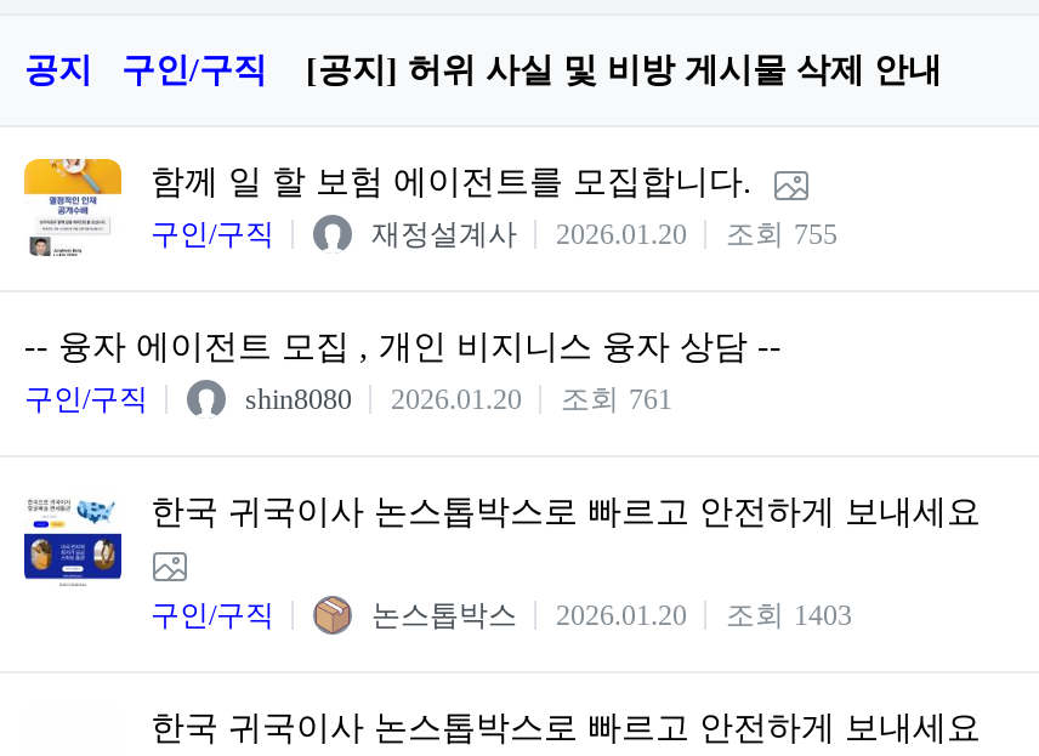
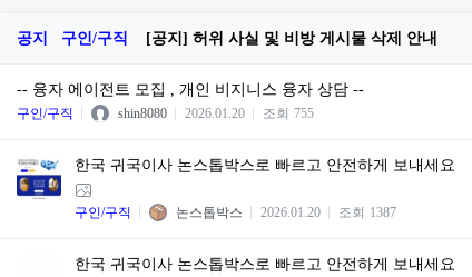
- [image]
- 함께 일 할 보험 에이전트를 모집합니다.
- 구인/구직
- 재정설계사
- 2026.01.20
- 조회 755

- shin8080 2026.01.20 조회 761
+ shin8080 2026.01.20 조회 755

- 논스톱박스 2026.01.20 조회 1403
+ 논스톱박스 2026.01.20 조회 1387
